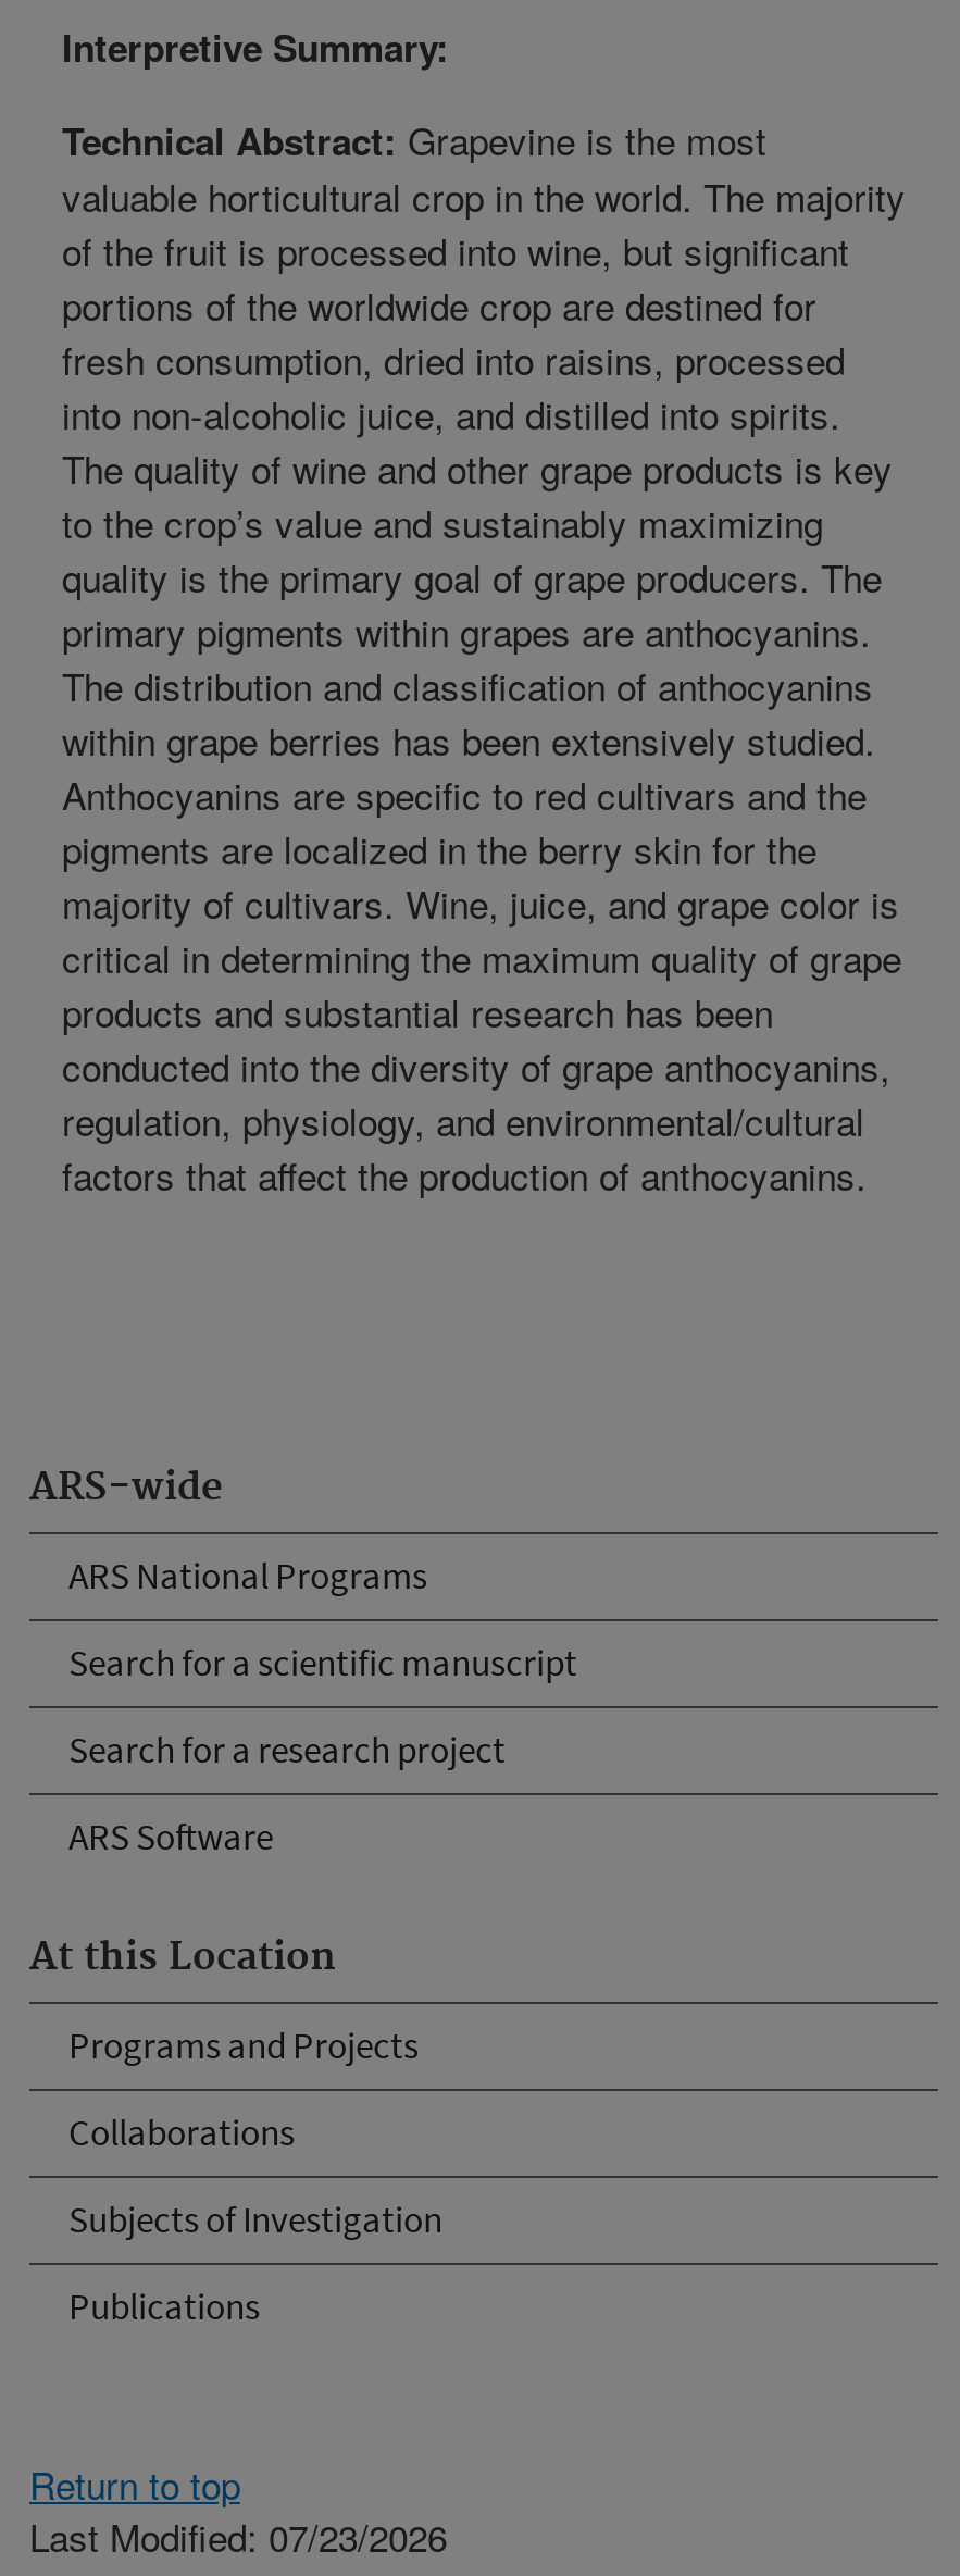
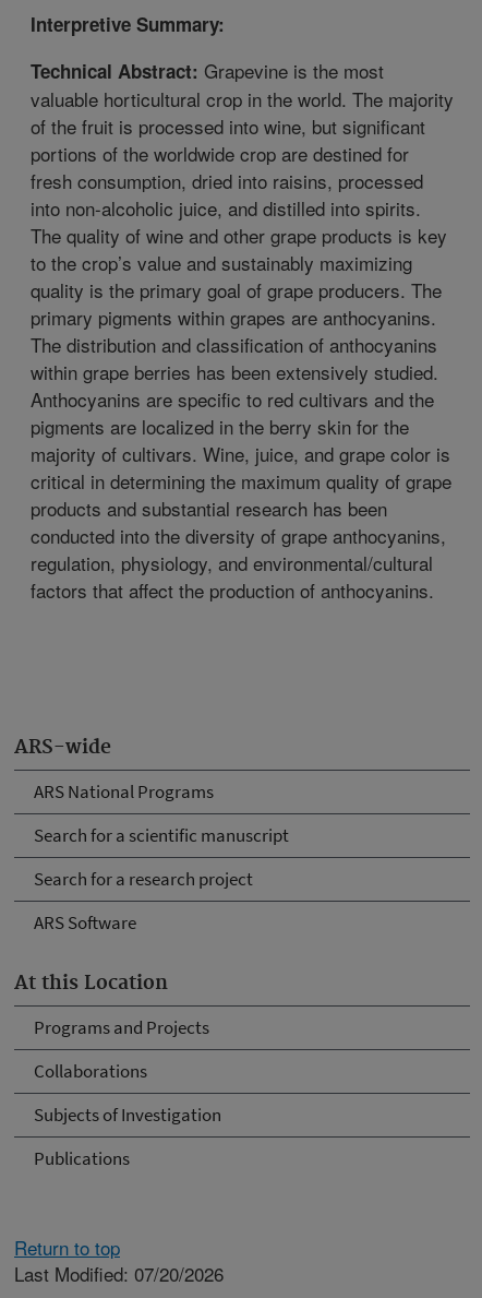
- Last Modified: 07/23/2026
+ Last Modified: 07/20/2026
